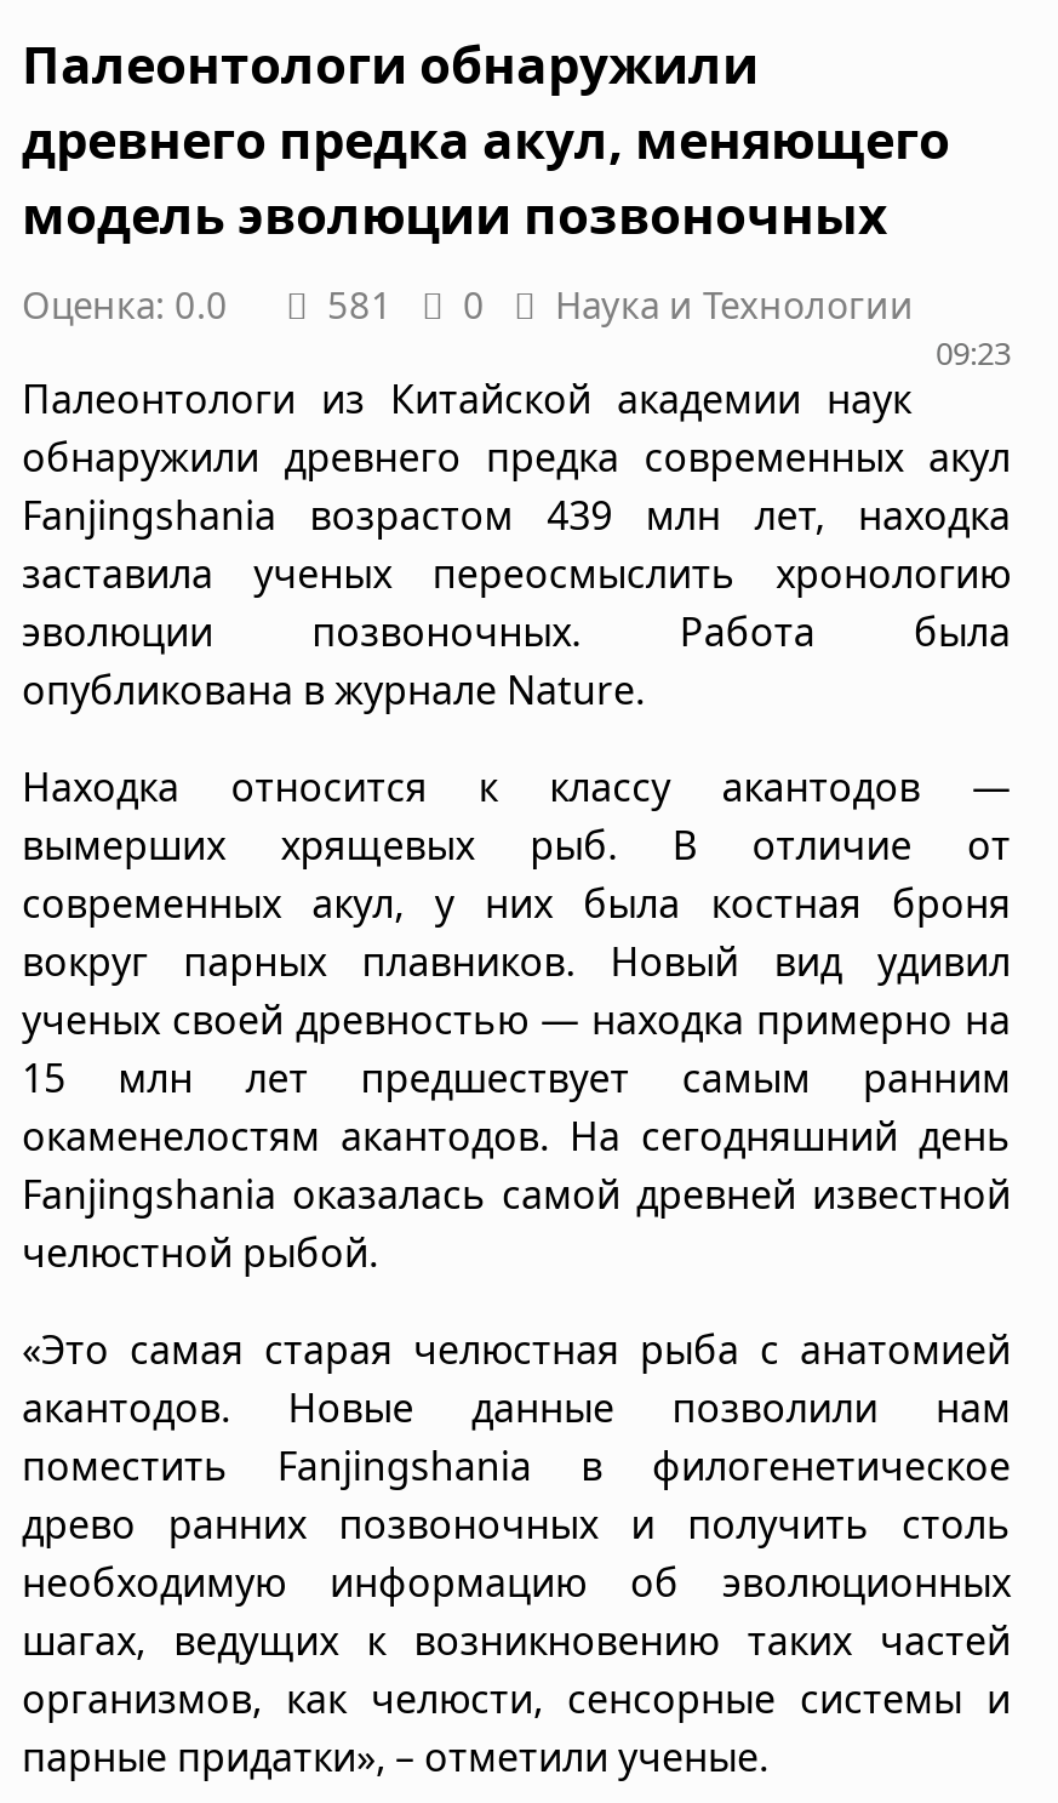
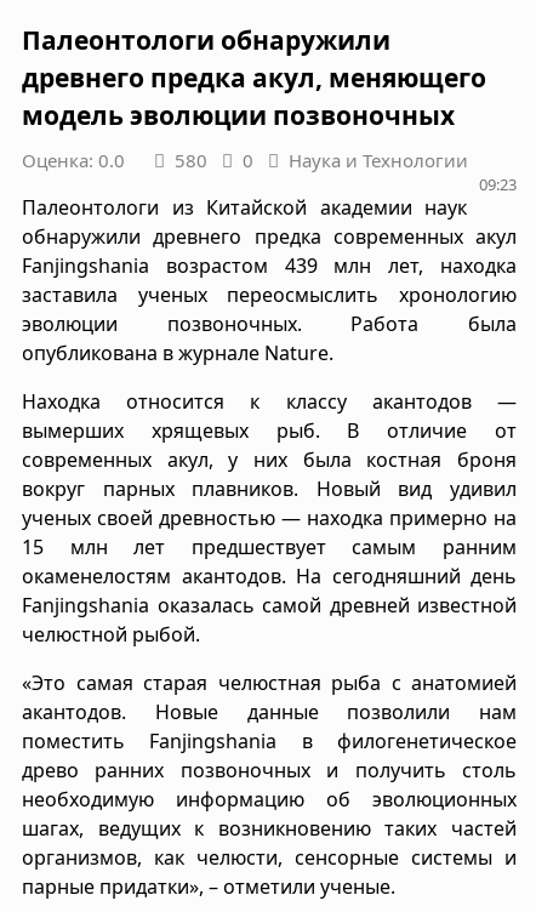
- Оценка: 0.0 581 0 Наука и Технологии
+ Оценка: 0.0 580 0 Наука и Технологии
